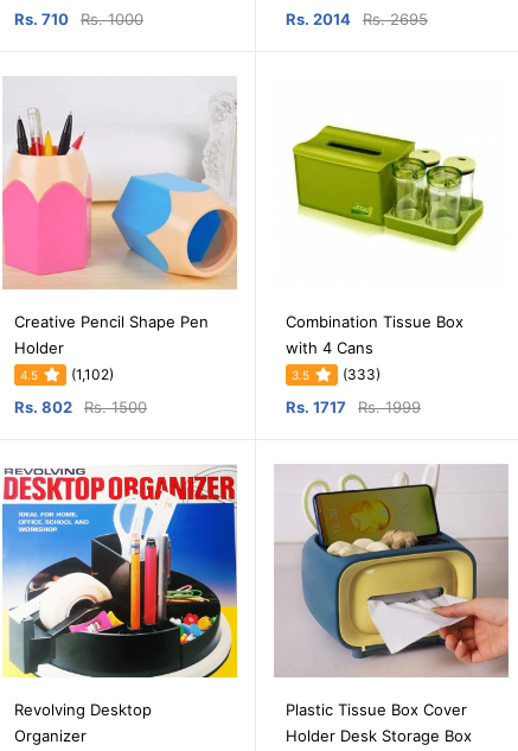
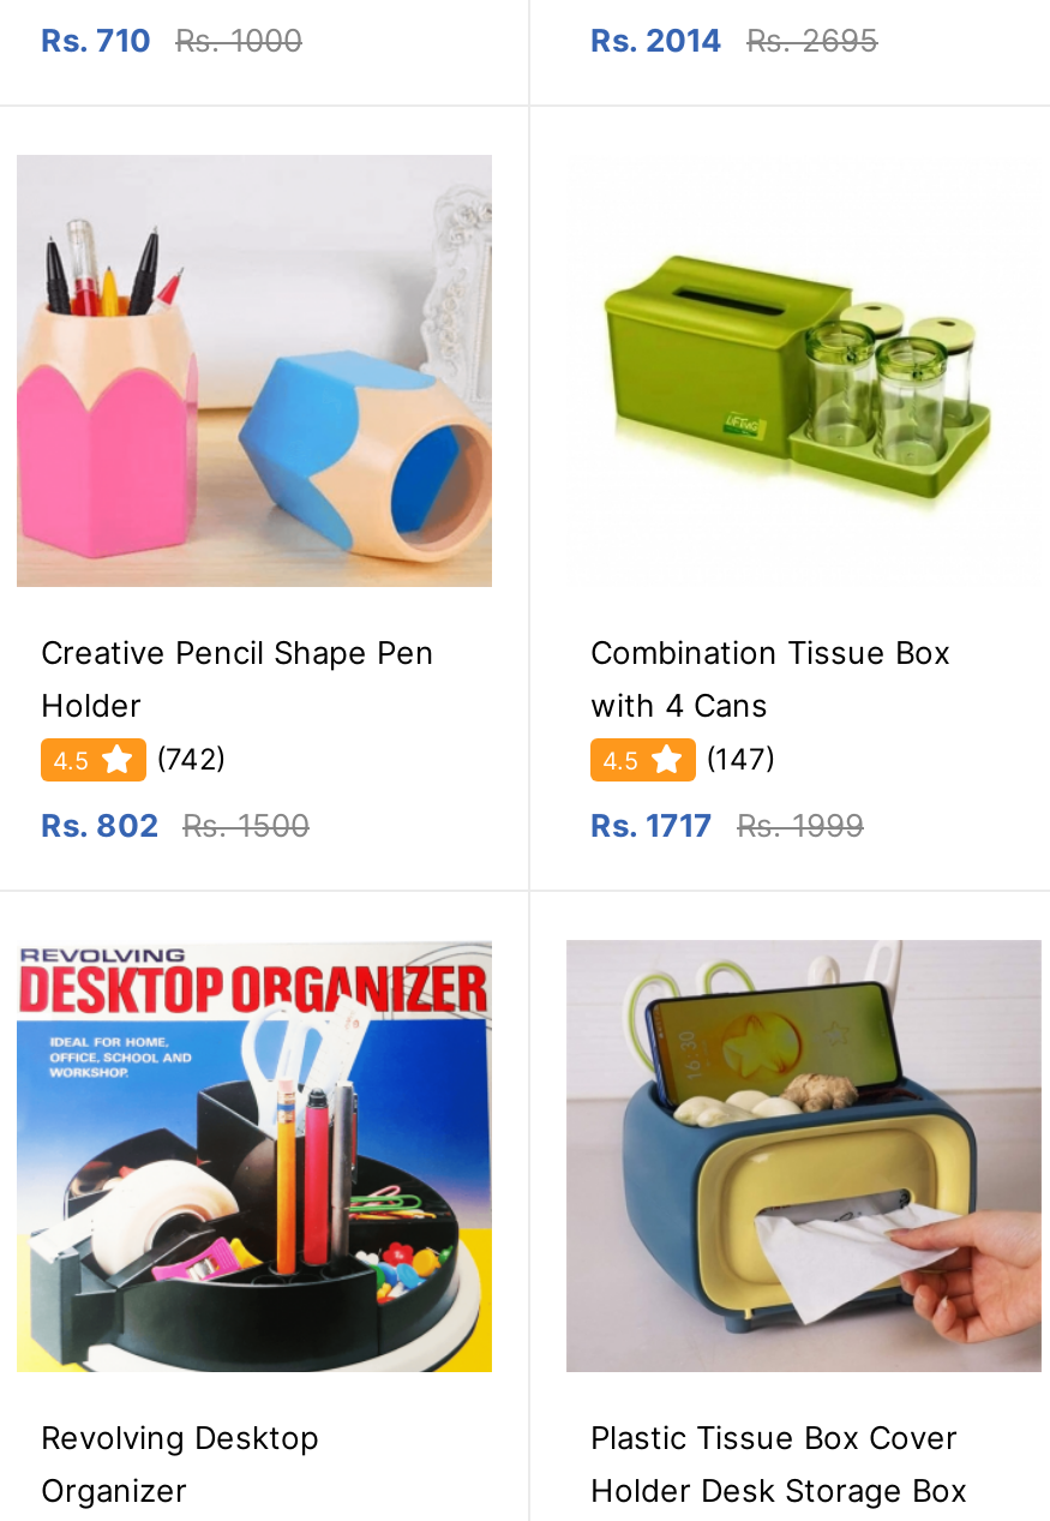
- (1,102)
+ (742)

- 3.5
+ 4.5

- (333)
+ (147)
